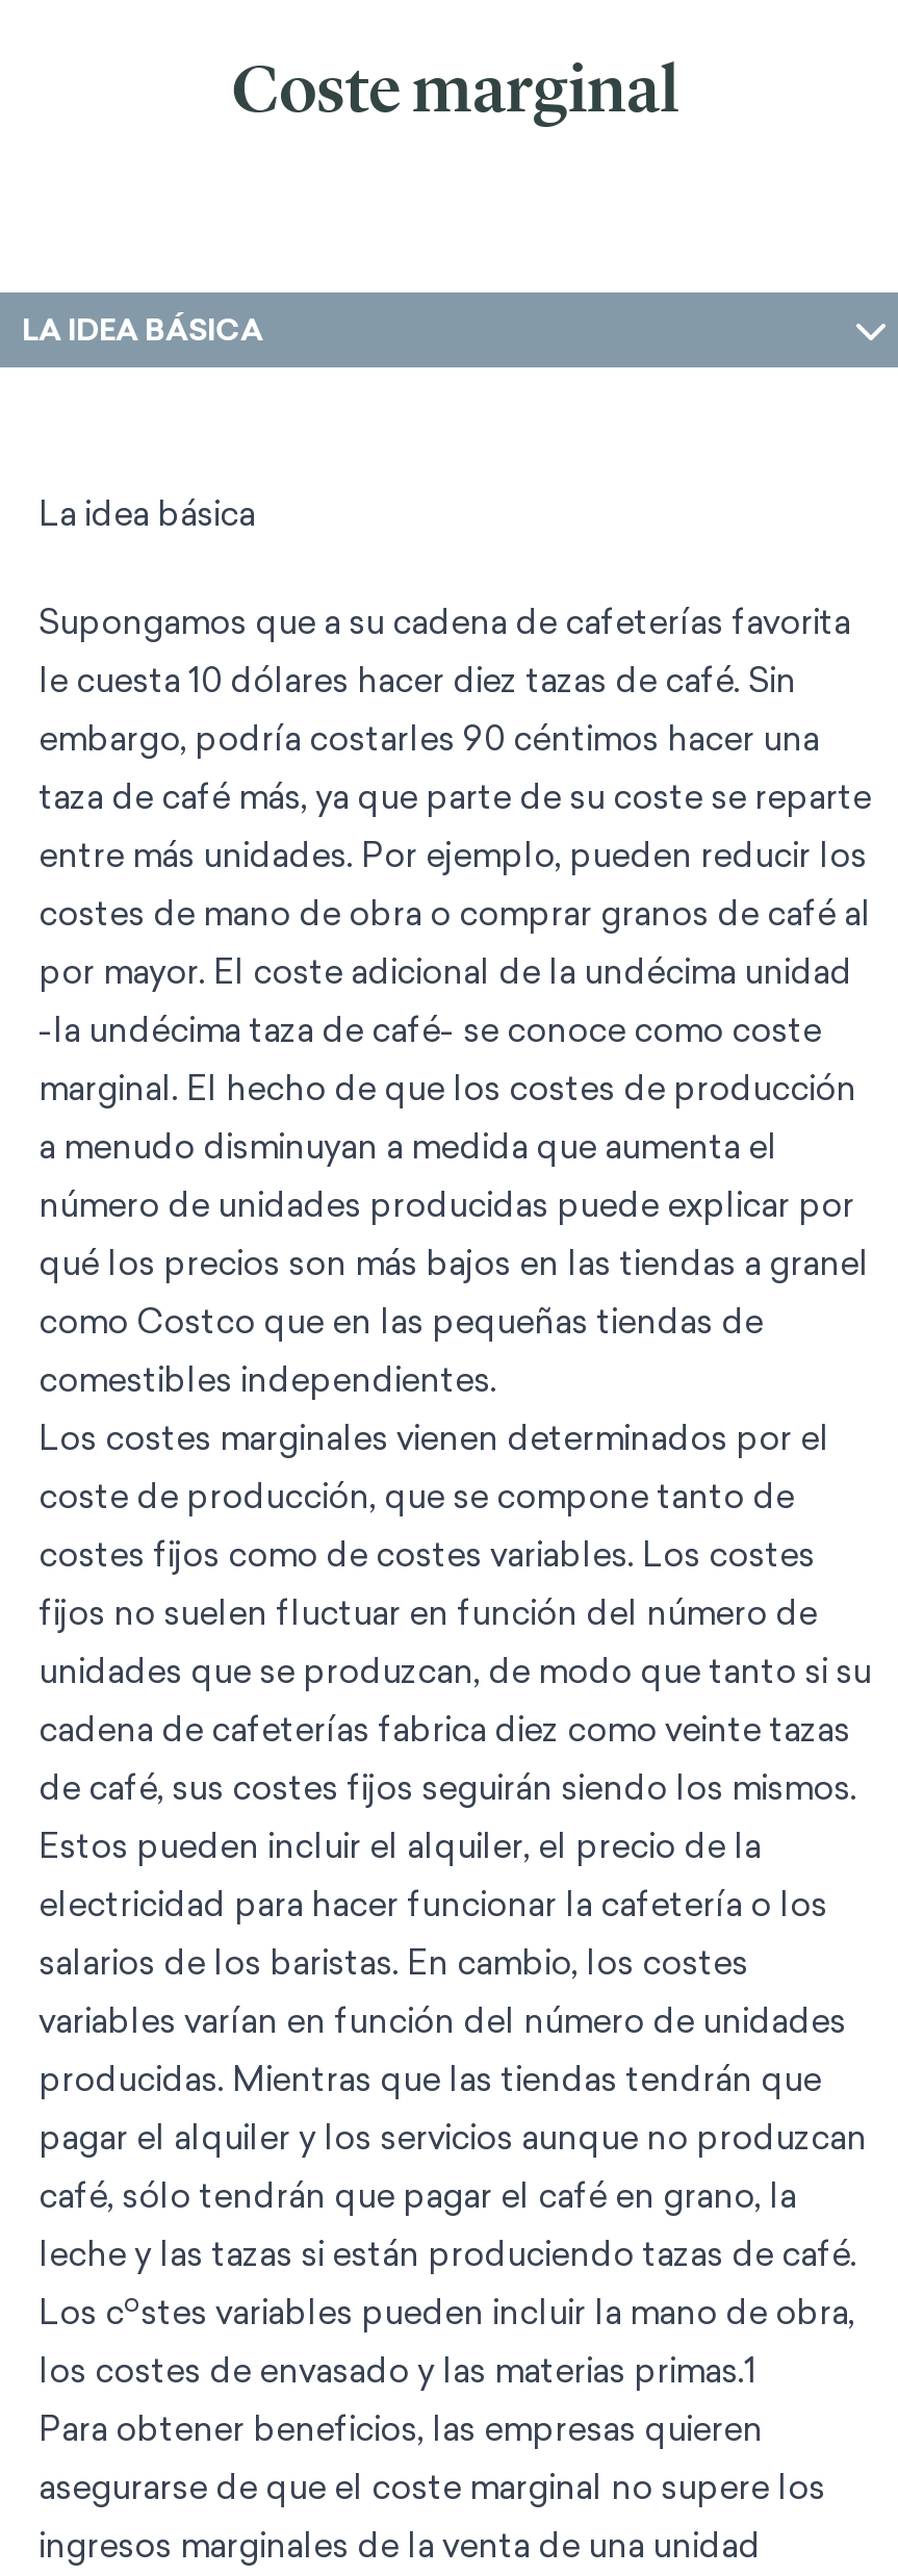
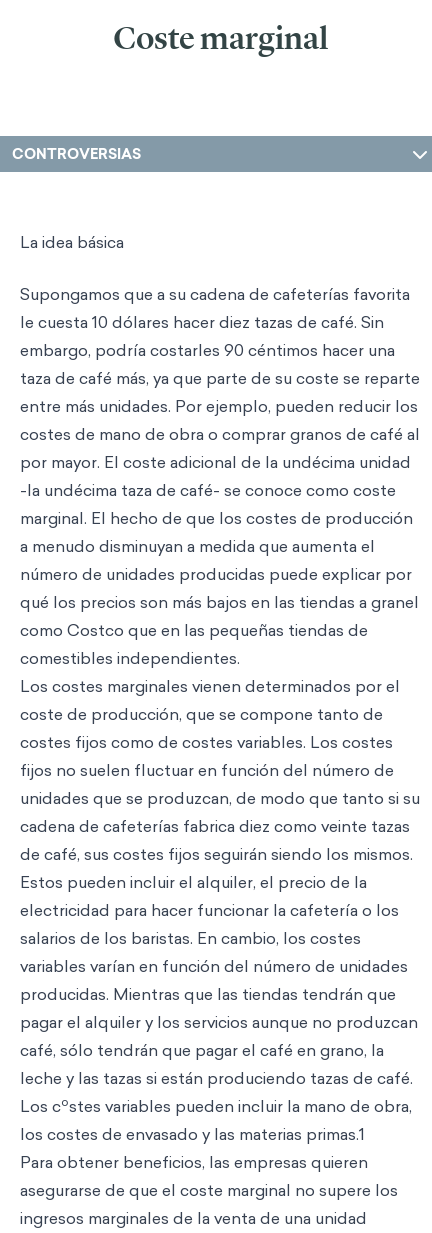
- LA IDEA BÁSICA
+ CONTROVERSIAS
